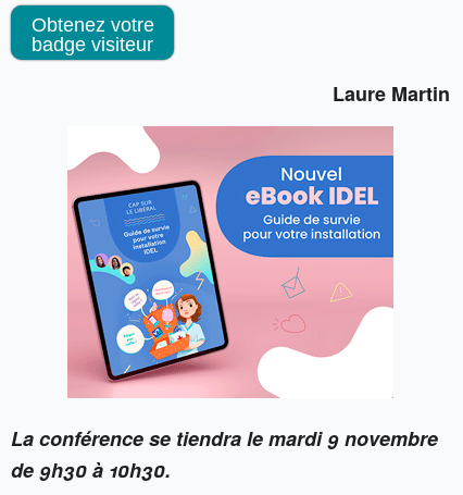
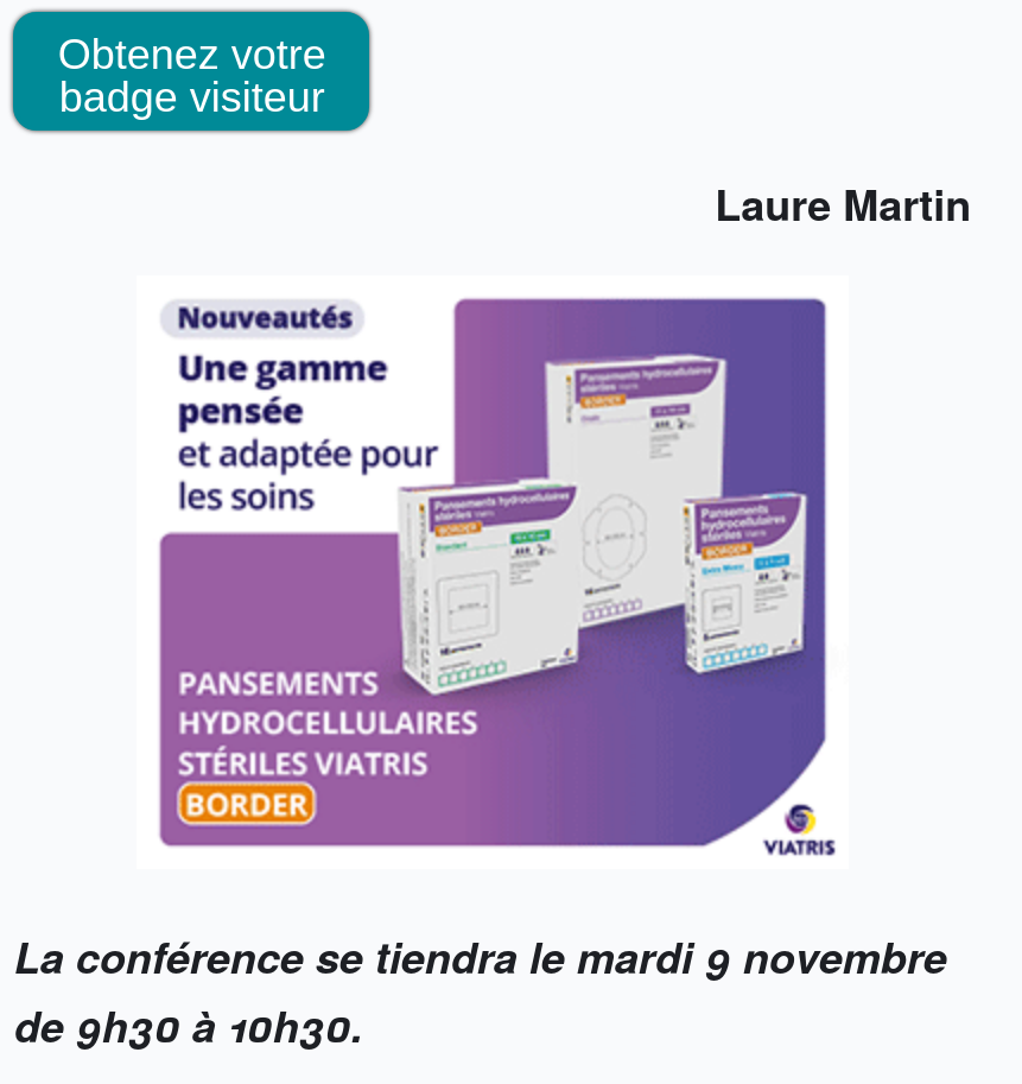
- [image]
+ [image]
